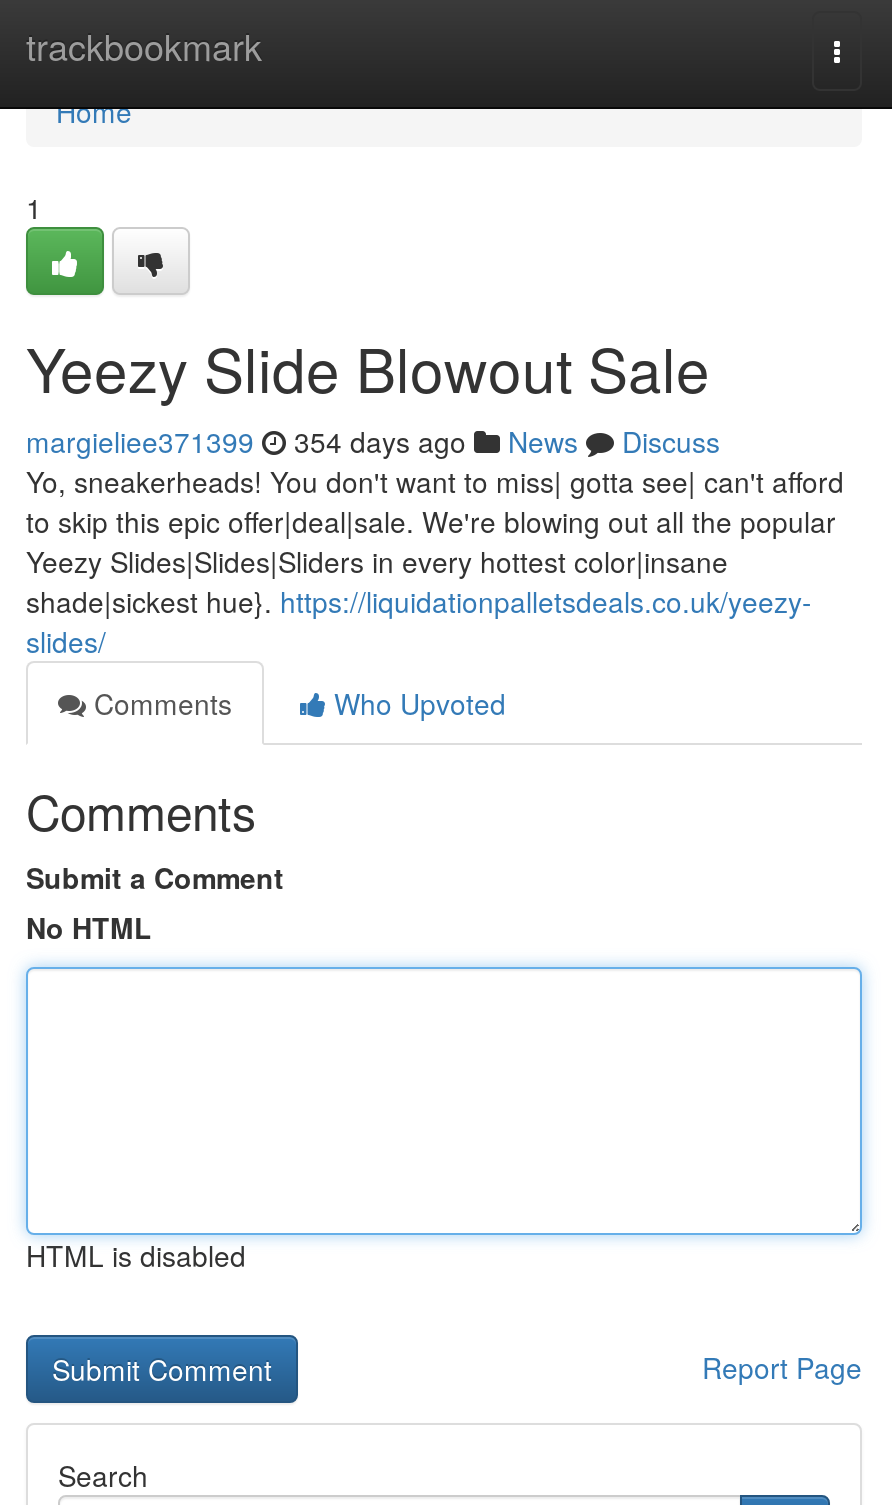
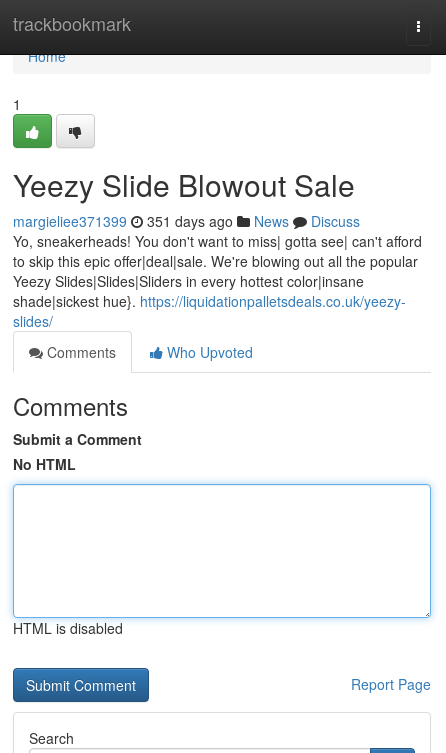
- margieliee371399 354 days ago News Discuss
+ margieliee371399 351 days ago News Discuss
